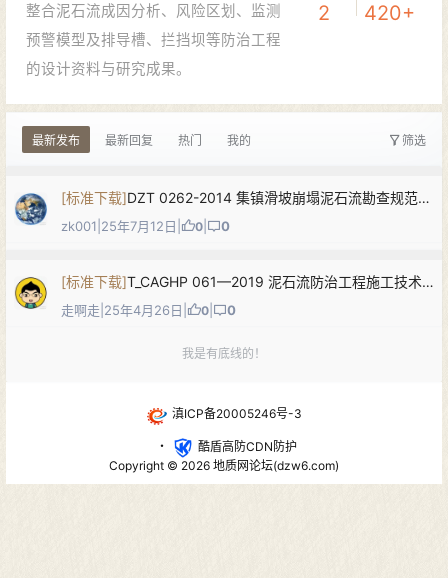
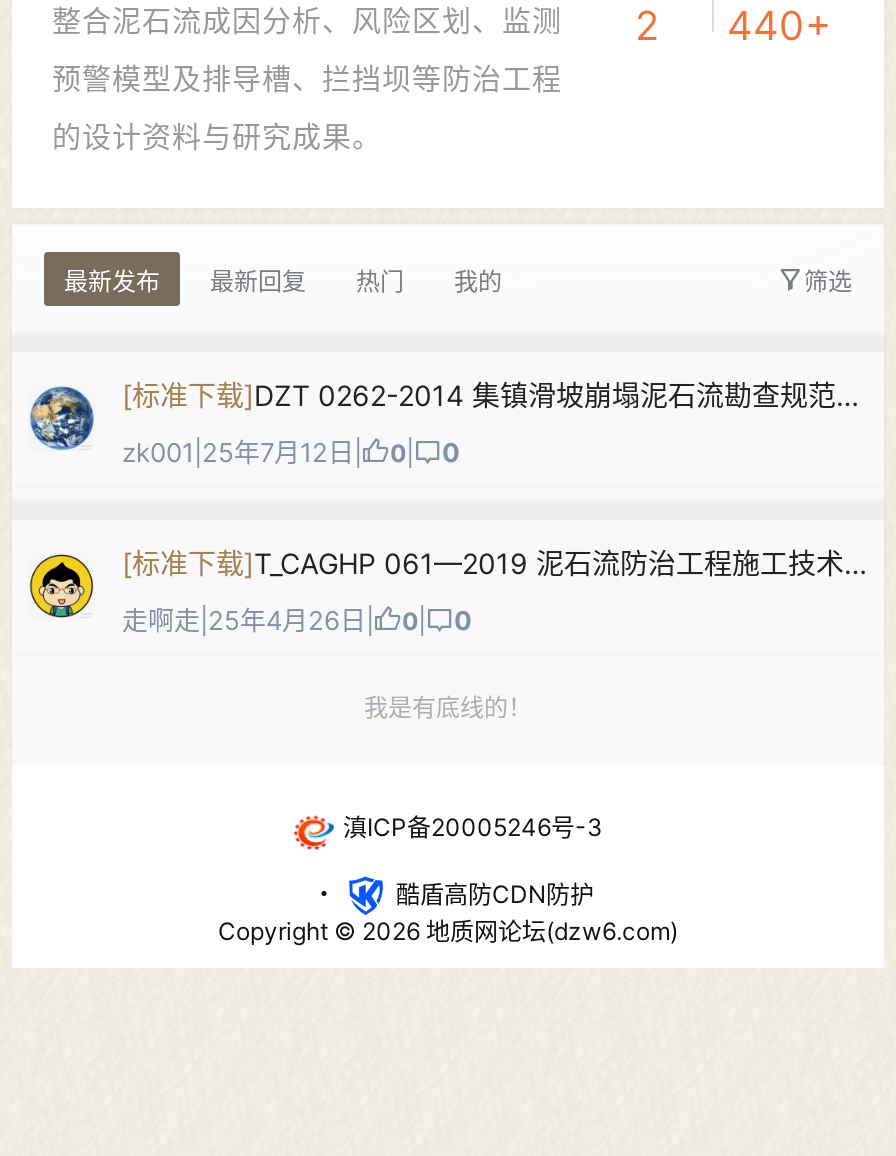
- 2 420+
+ 2 440+
